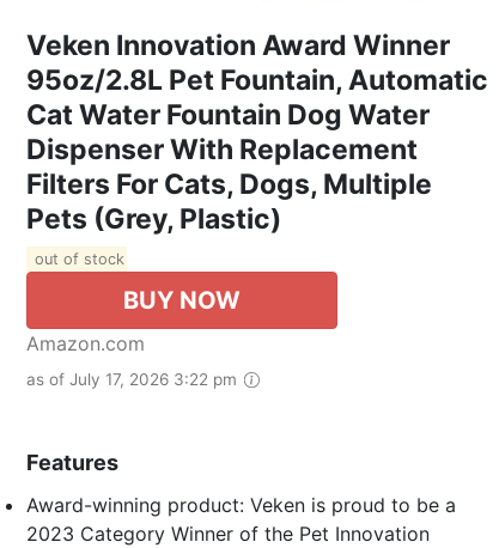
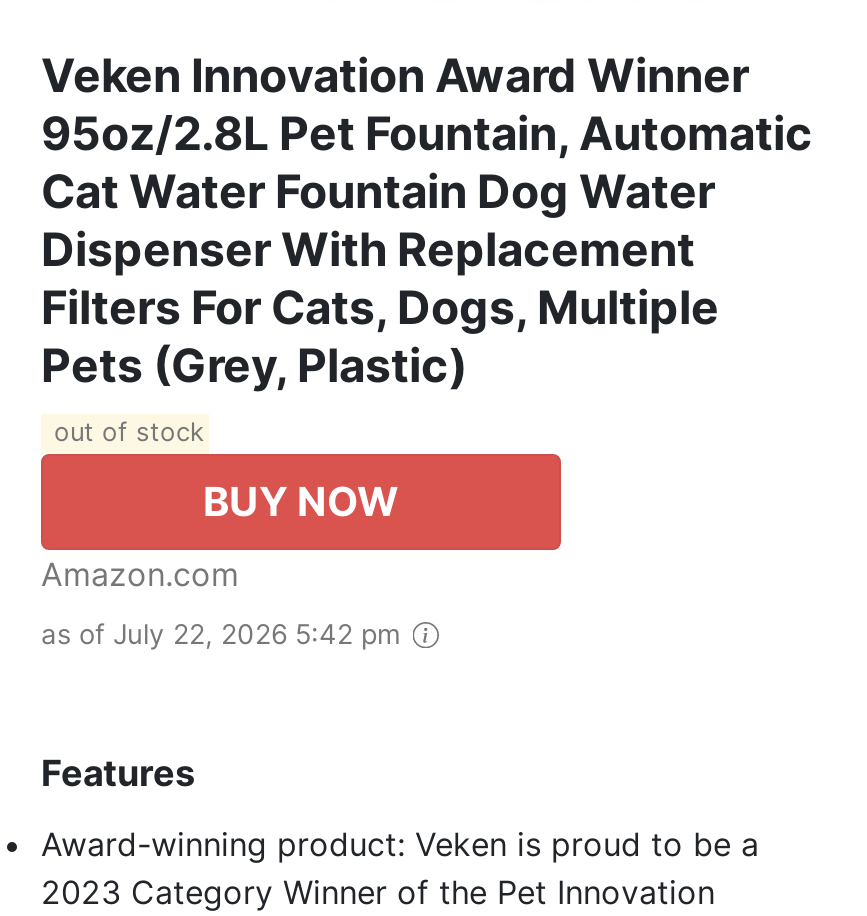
- as of July 17, 2026 3:22 pm
+ as of July 22, 2026 5:42 pm
